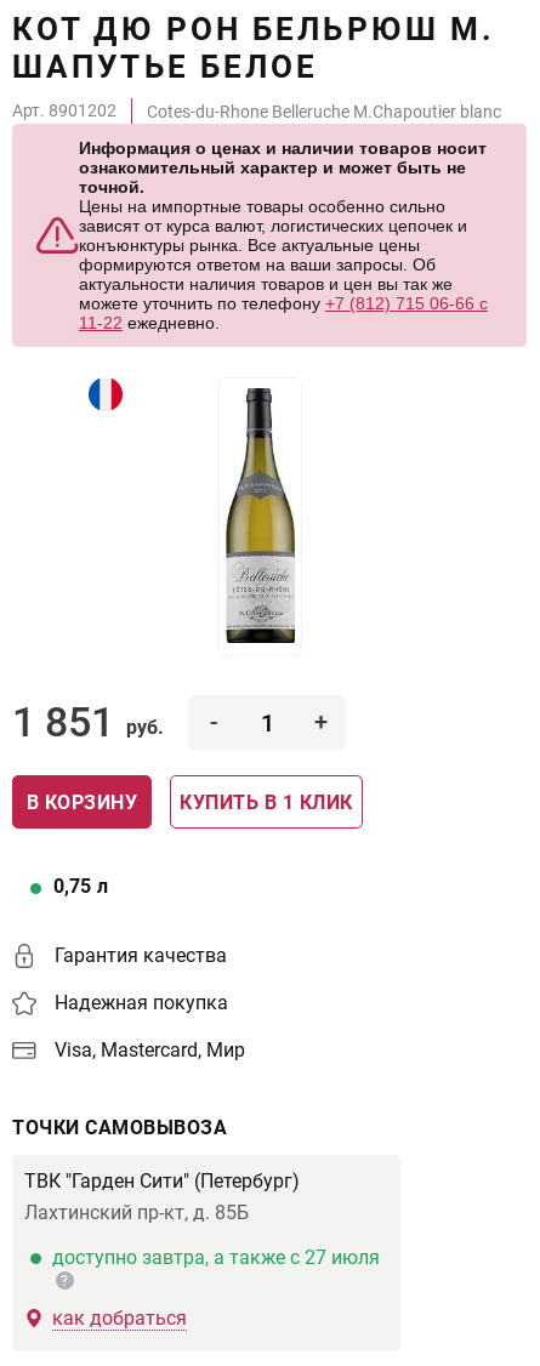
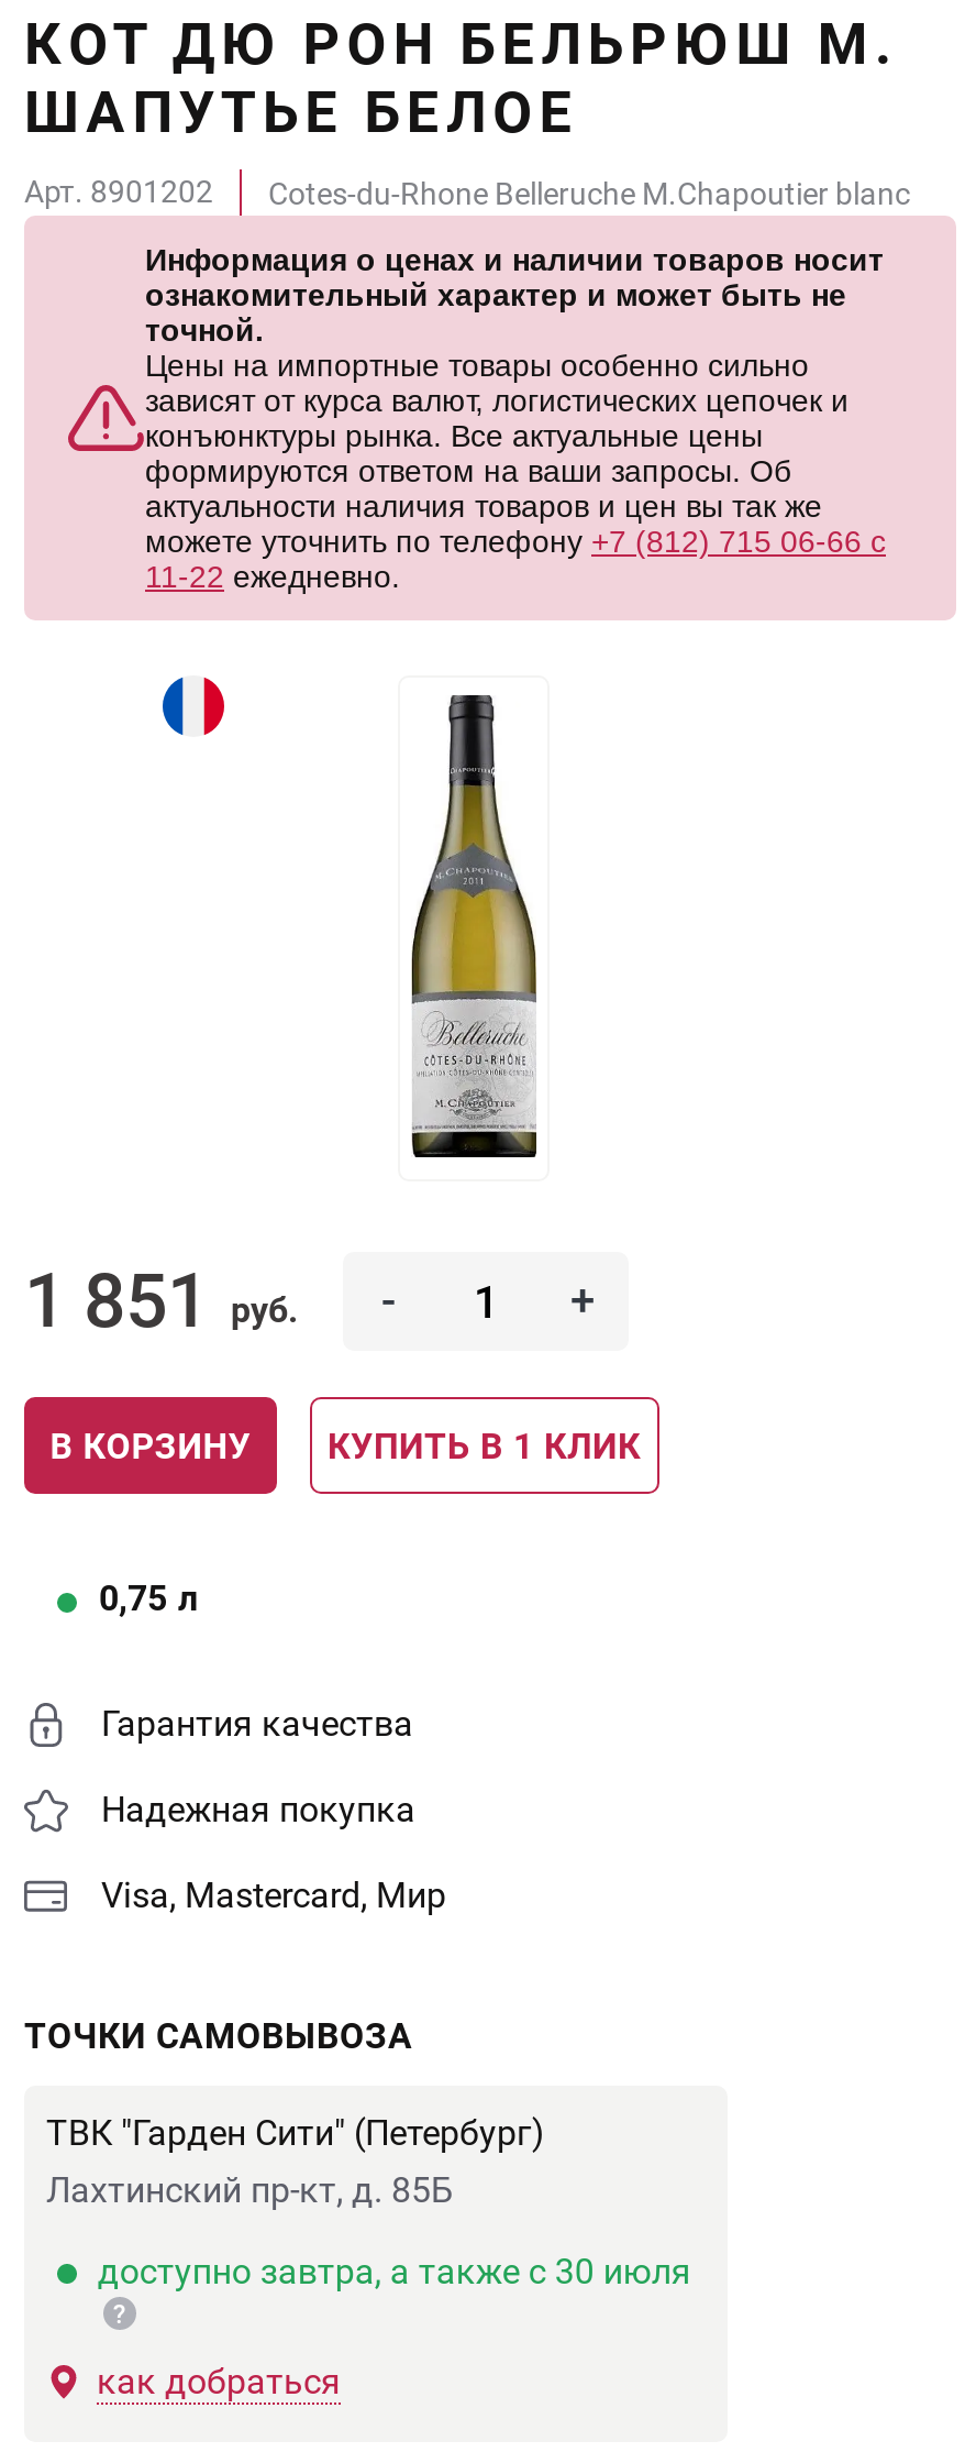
- доступно завтра, а также с 27 июля
+ доступно завтра, а также с 30 июля
